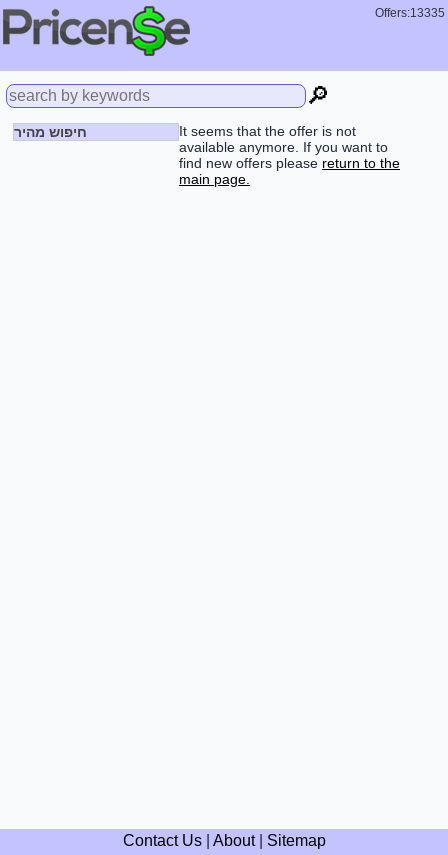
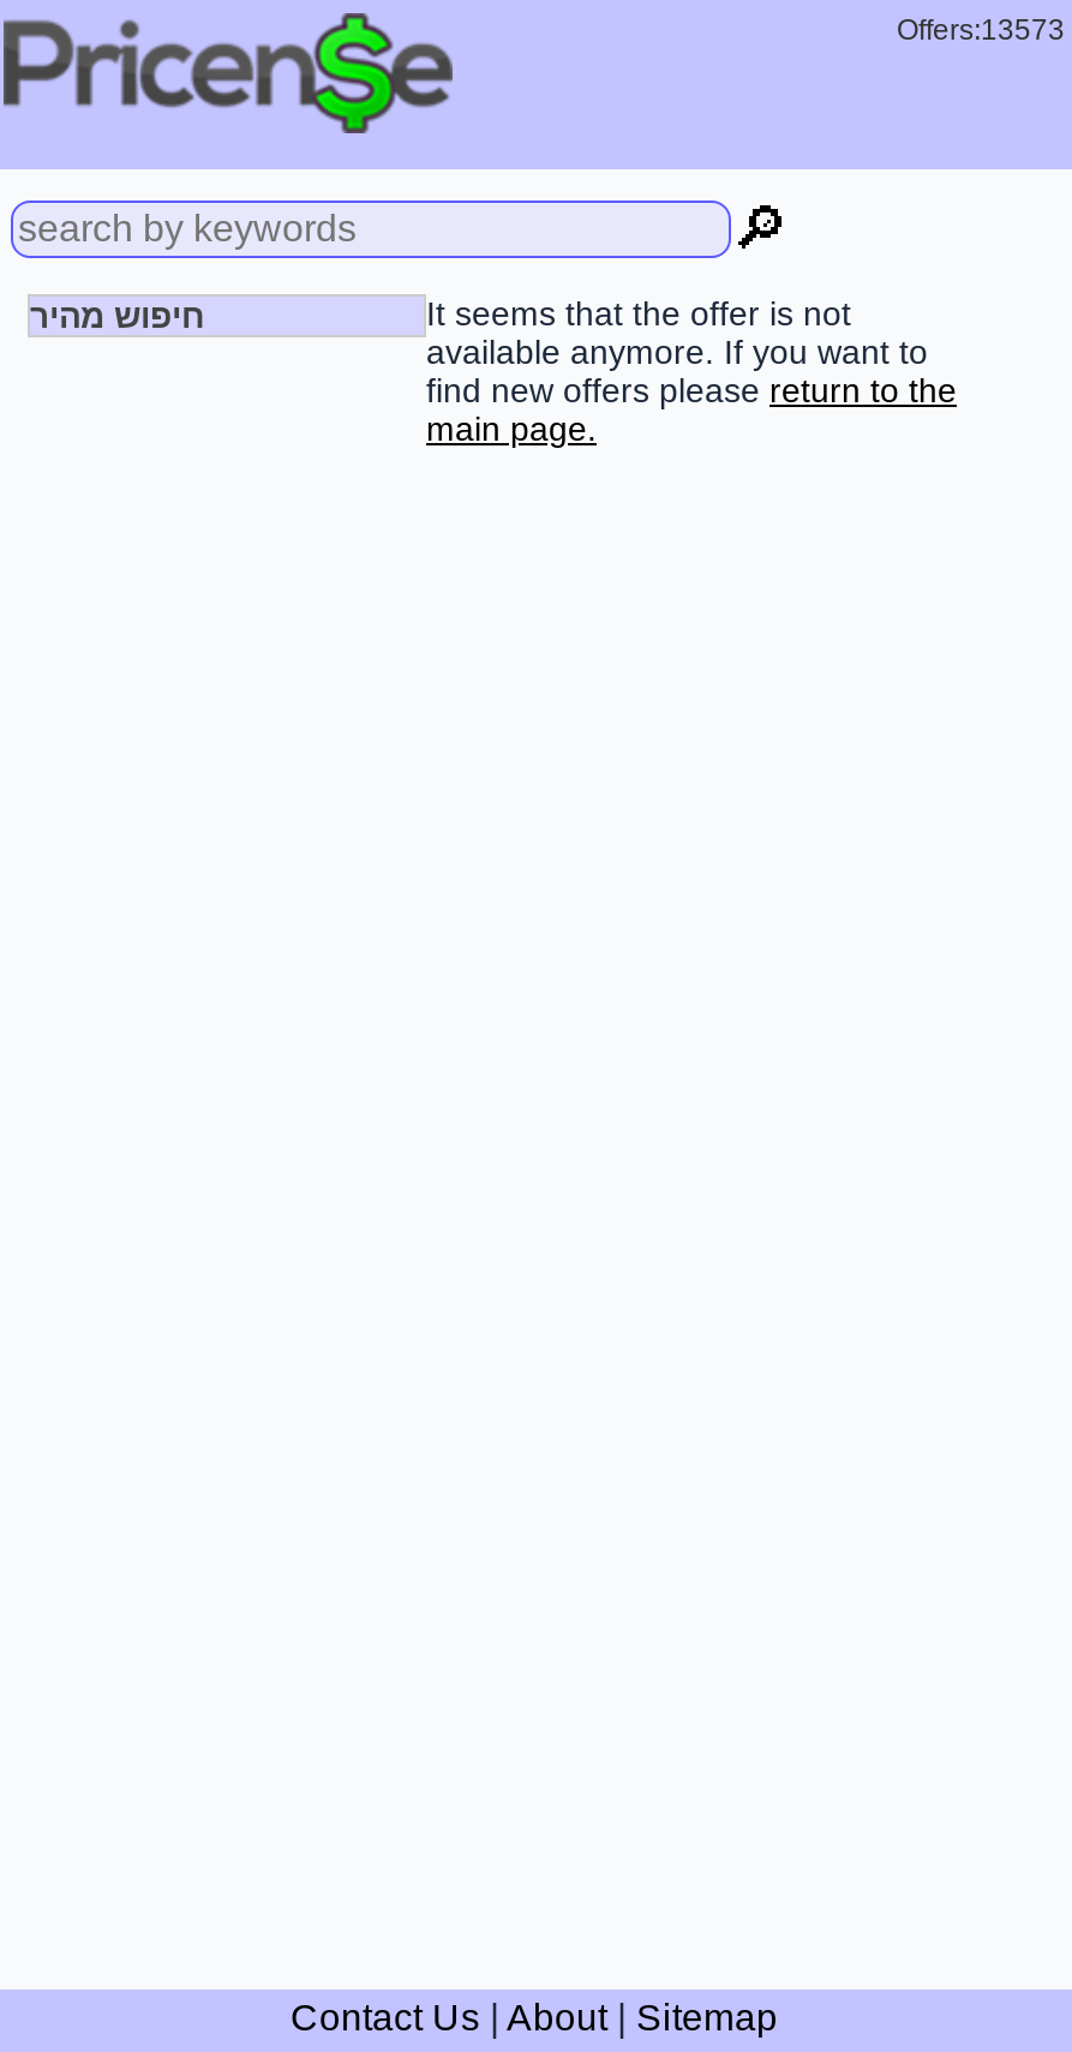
- Offers:13335
+ Offers:13573
